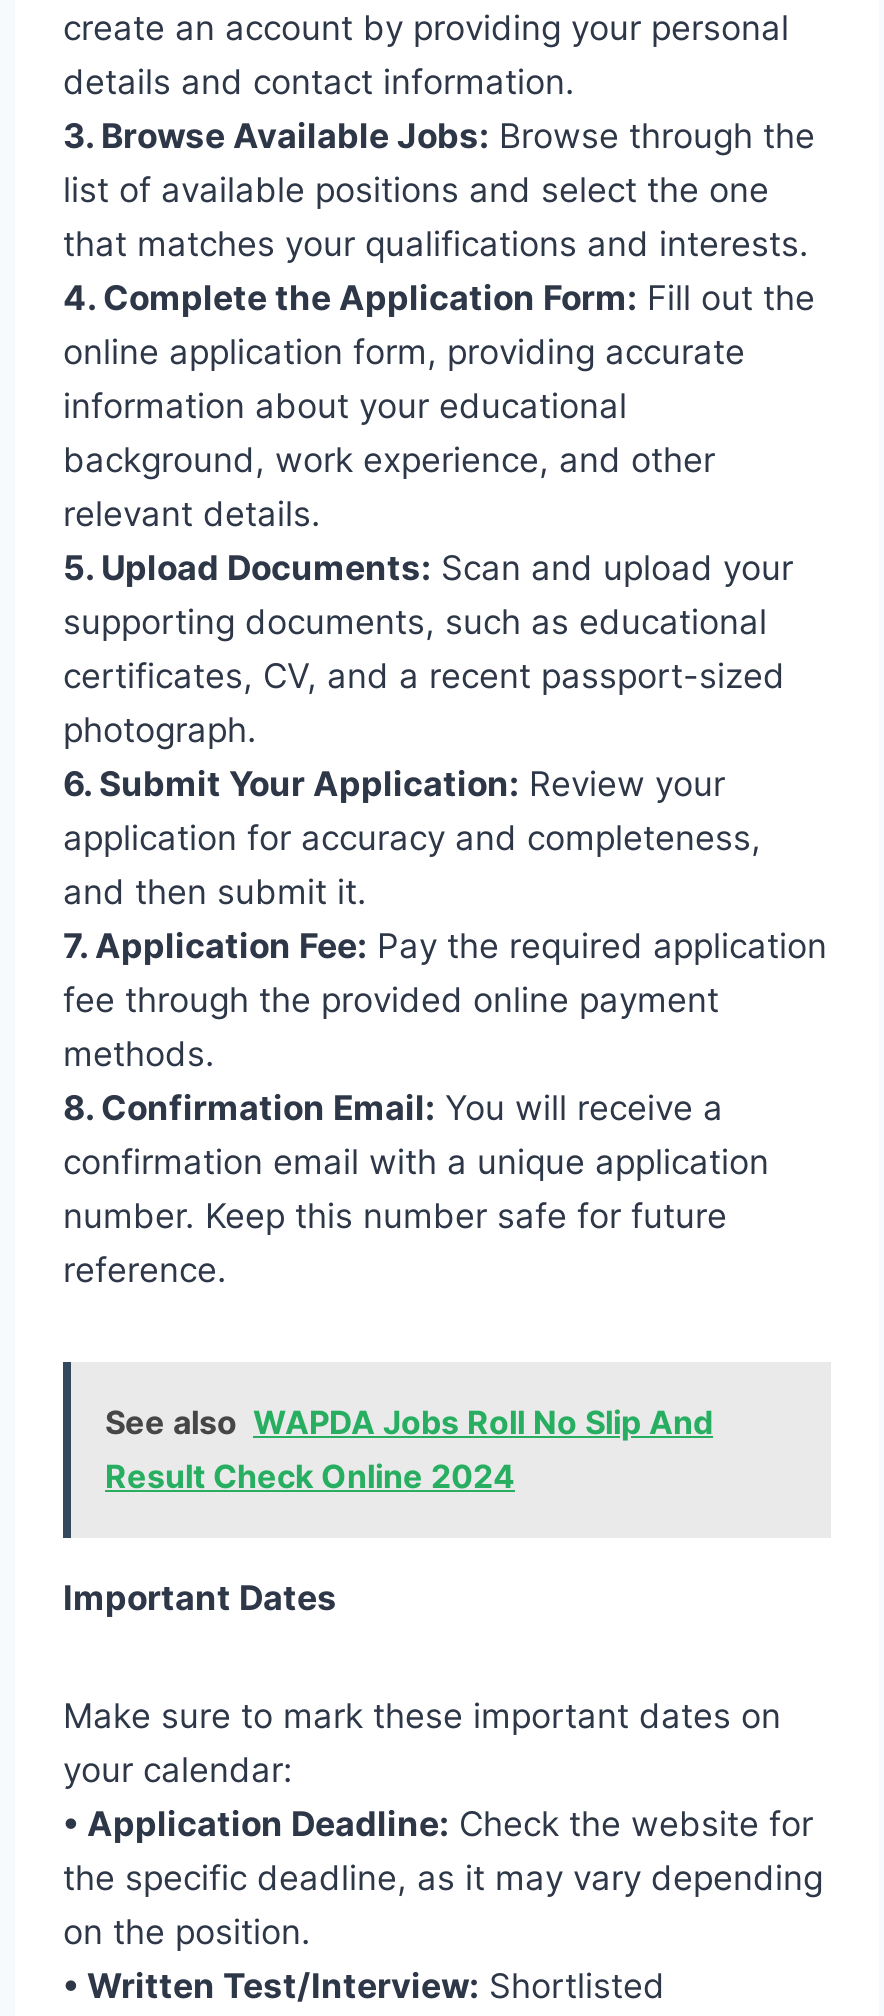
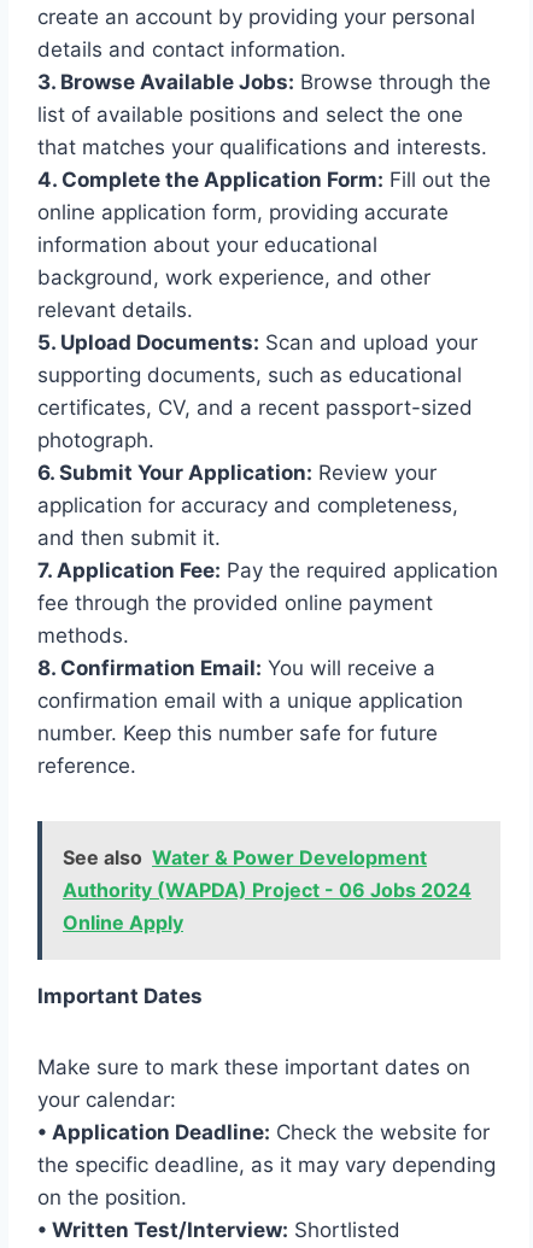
- See also WAPDA Jobs Roll No Slip And
- Result Check Online 2024
+ See also Water & Power Development
+ Authority (WAPDA) Project - 06 Jobs 2024
+ Online Apply
